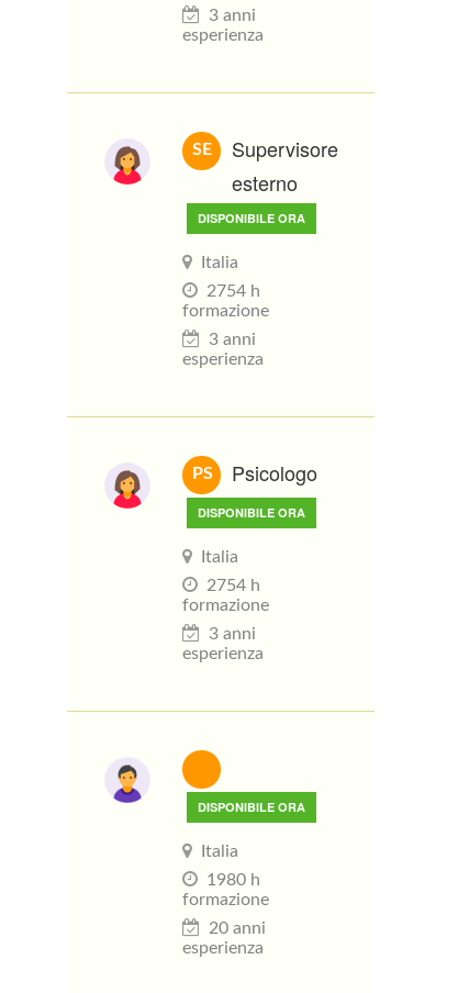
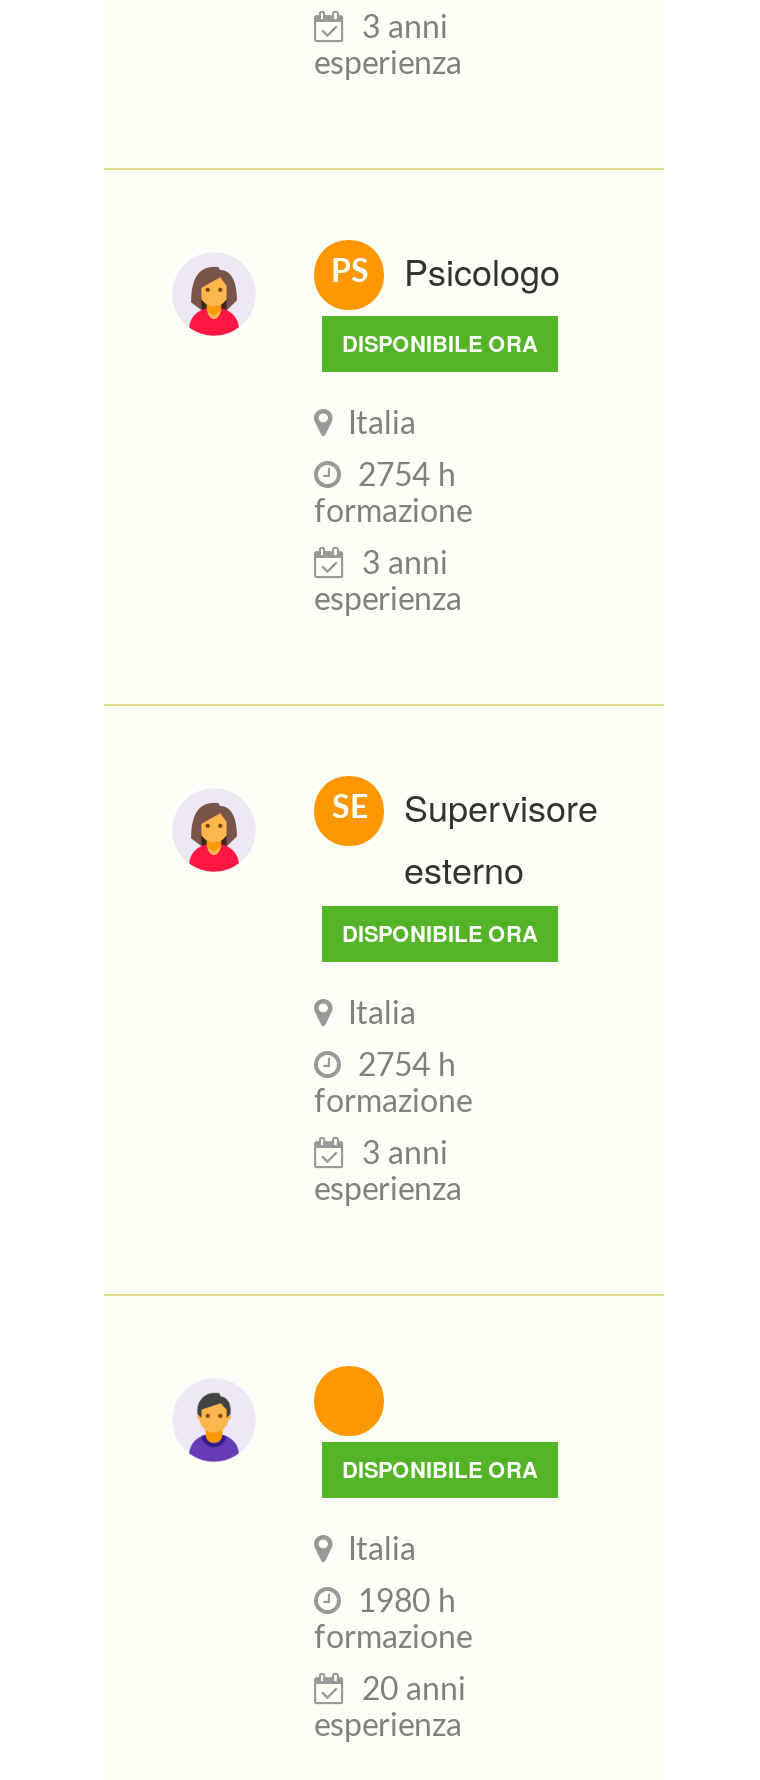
moved down: SE | Supervisore | esterno

moved up: DISPONIBILE ORA | Italia | 2754 h | formazione | 3 anni | esperienza

moved up: PS | Psicologo
